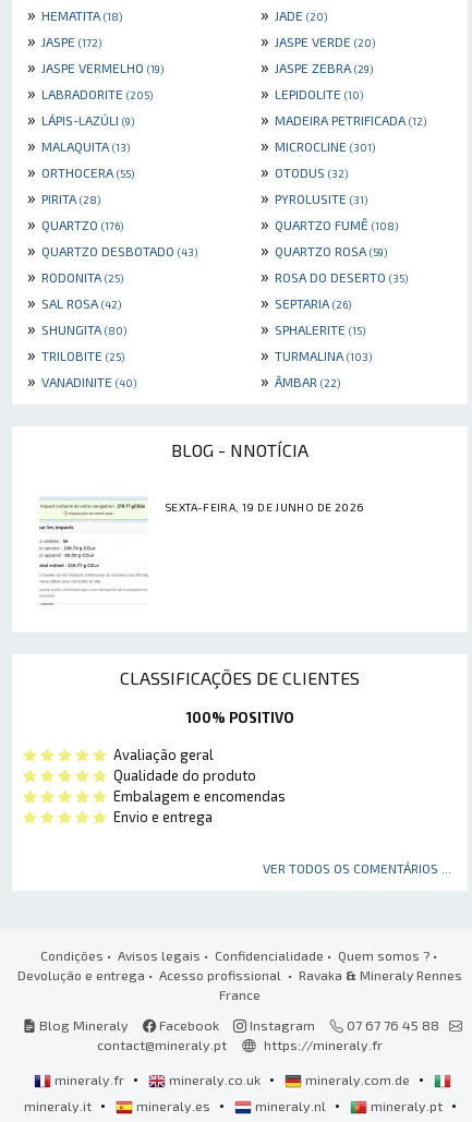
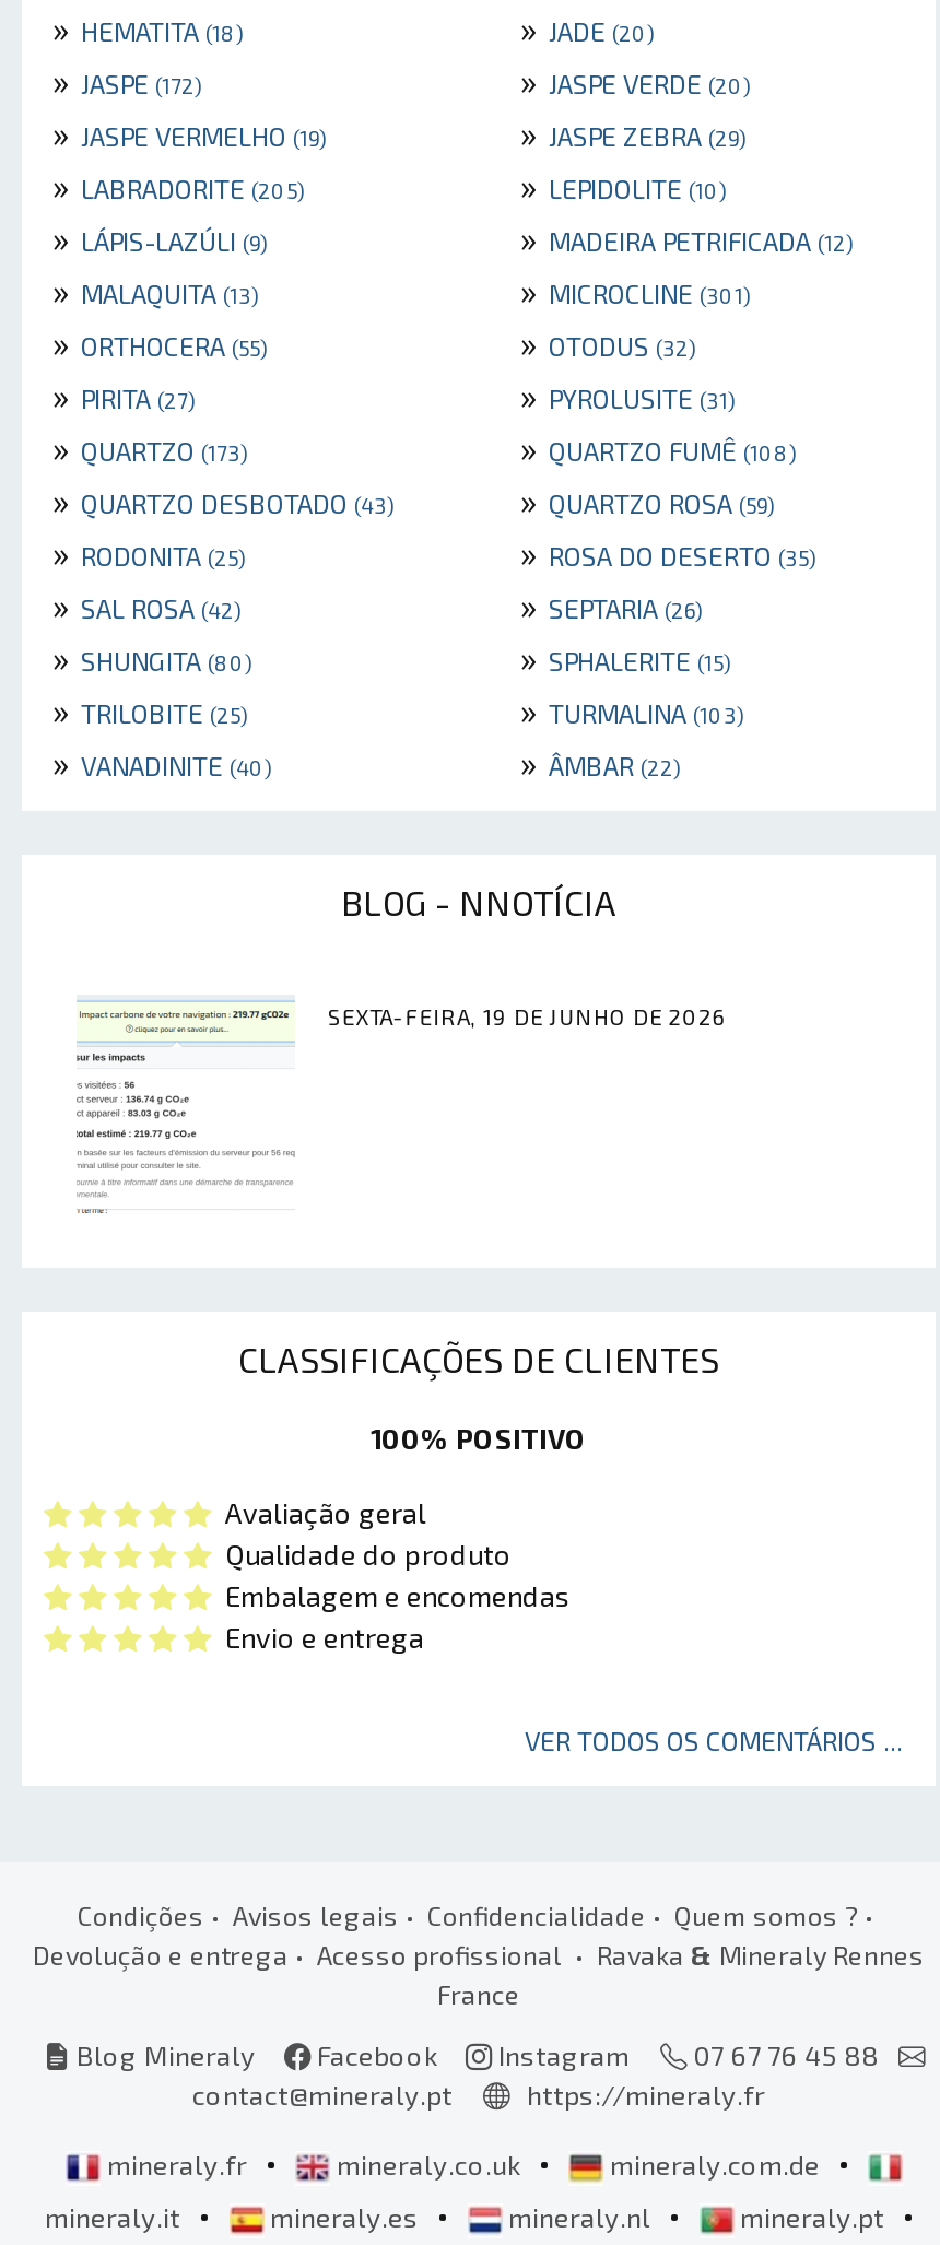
- » PIRITA (28)
+ » PIRITA (27)

- » QUARTZO (176)
+ » QUARTZO (173)
